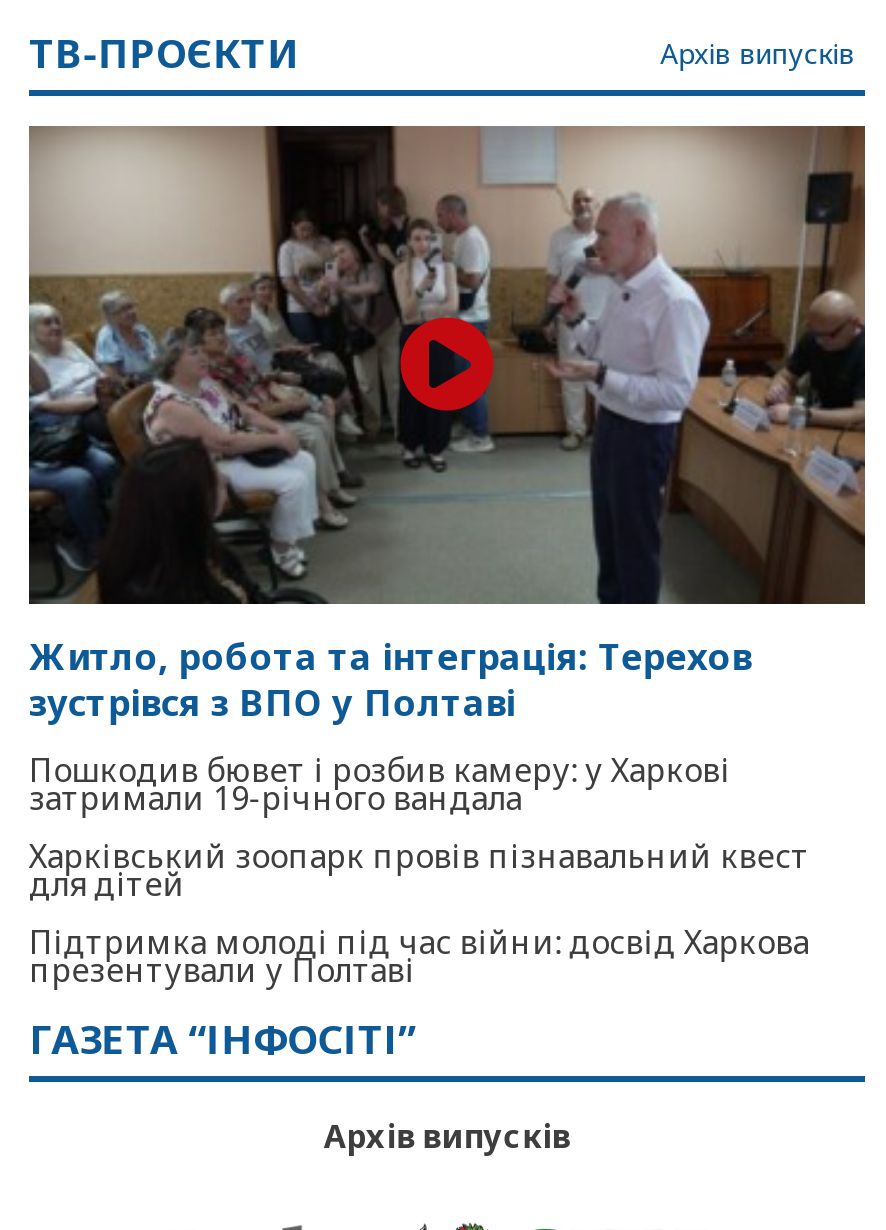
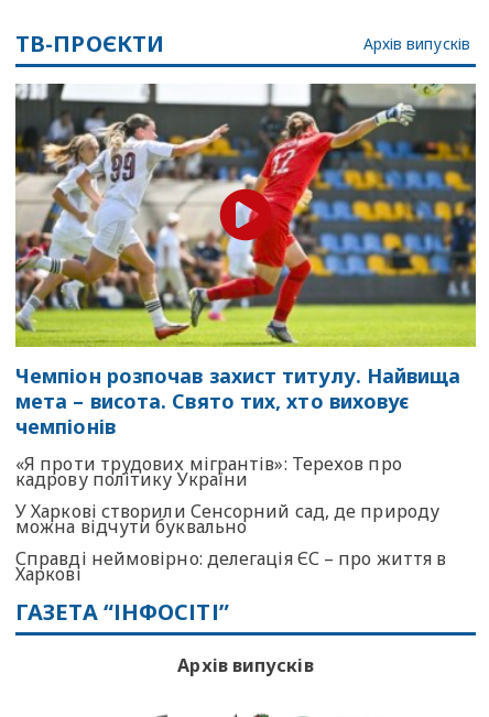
- [image]
- Житло, робота та інтеграція: Терехов
- зустрівся з ВПО у Полтаві
+ [image]
+ Чемпіон розпочав захист титулу. Найвища
+ мета – висота. Свято тих, хто виховує
+ чемпіонів

- Пошкодив бювет і розбив камеру: у Харкові
- затримали 19-річного вандала
- Харківський зоопарк провів пізнавальний квест
- для дітей
- Підтримка молоді під час війни: досвід Харкова
- презентували у Полтаві
+ «Я проти трудових мігрантів»: Терехов про
+ кадрову політику України
+ У Харкові створили Сенсорний сад, де природу
+ можна відчути буквально
+ Справді неймовірно: делегація ЄС – про життя в
+ Харкові
